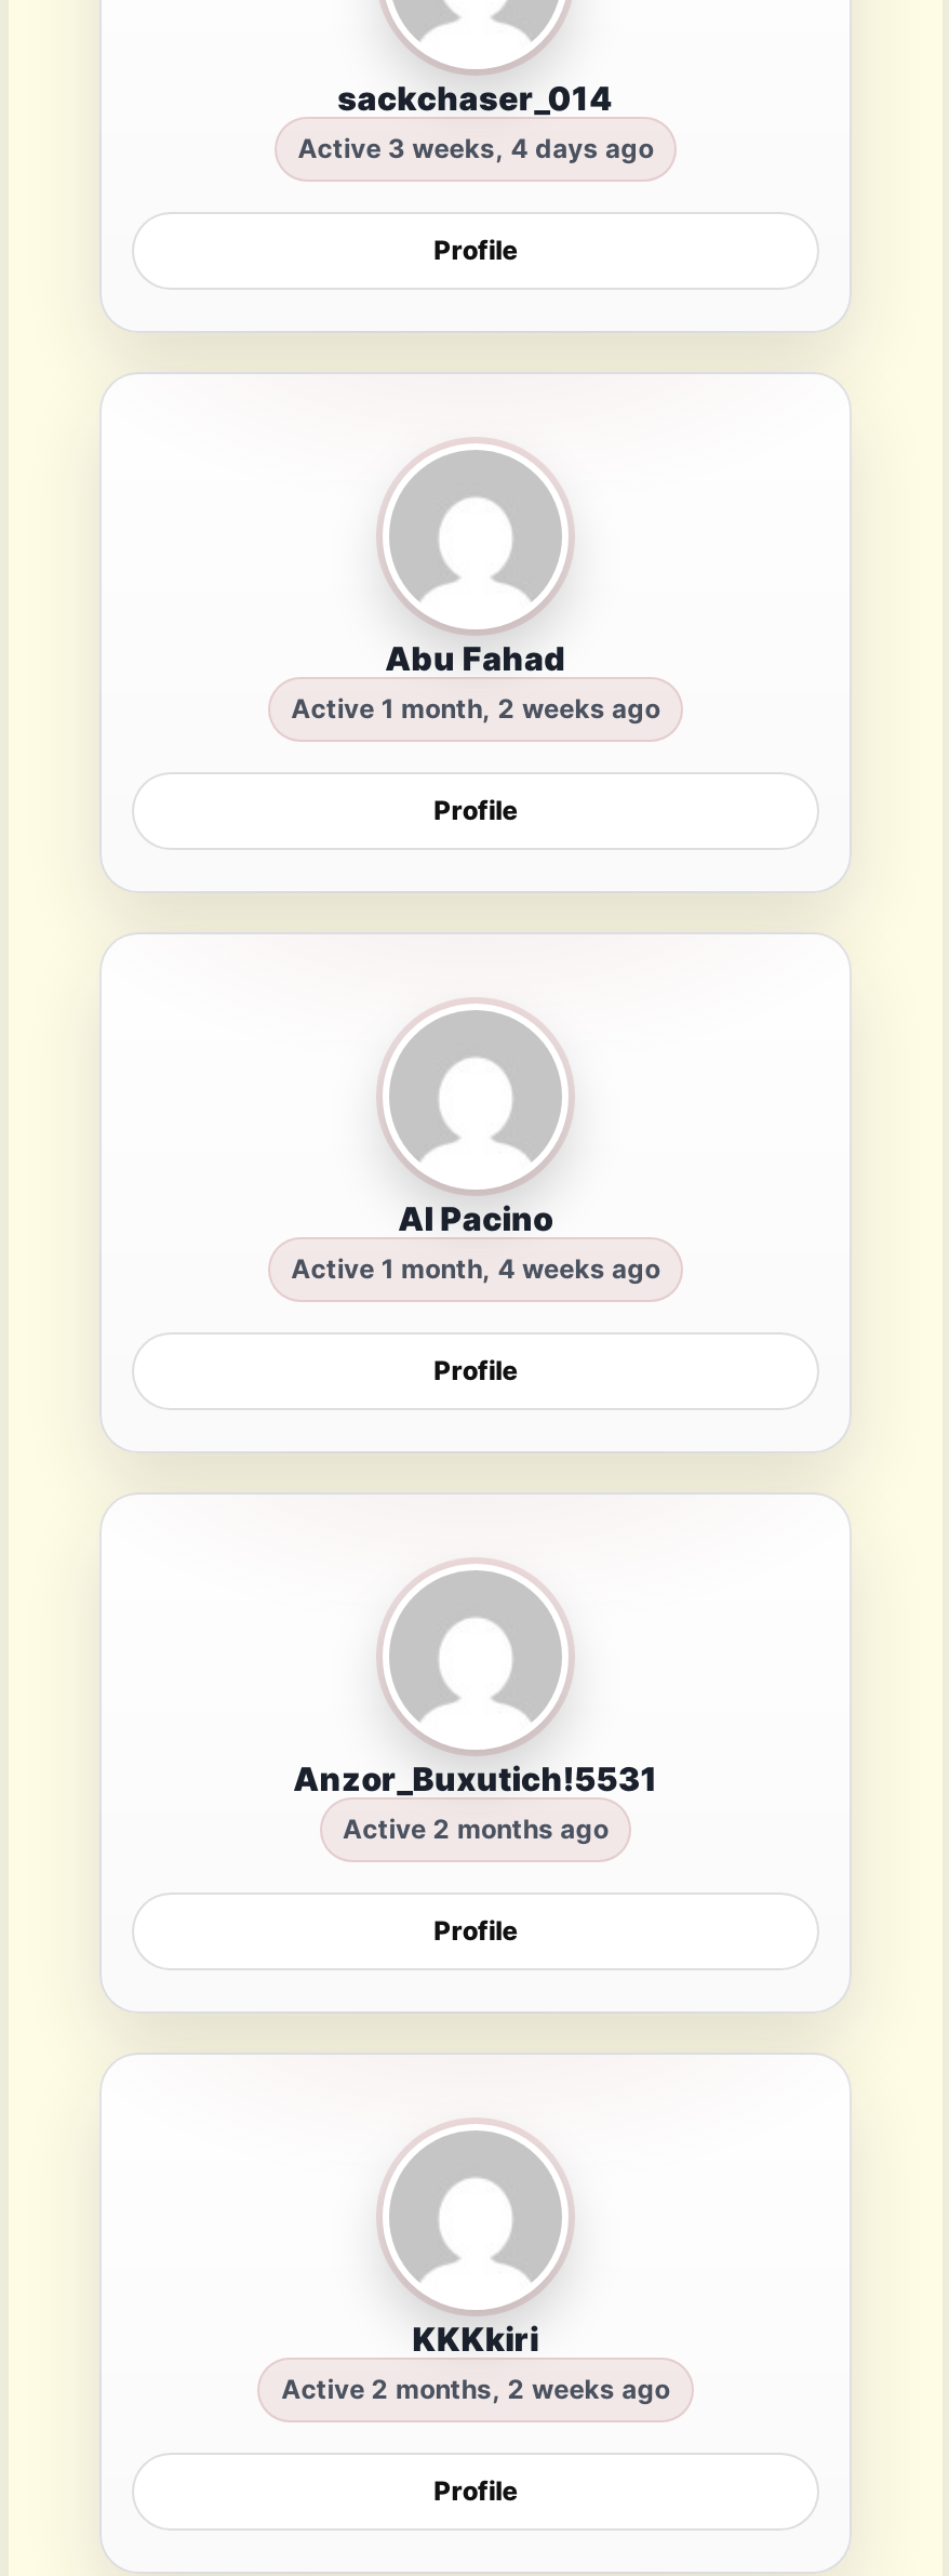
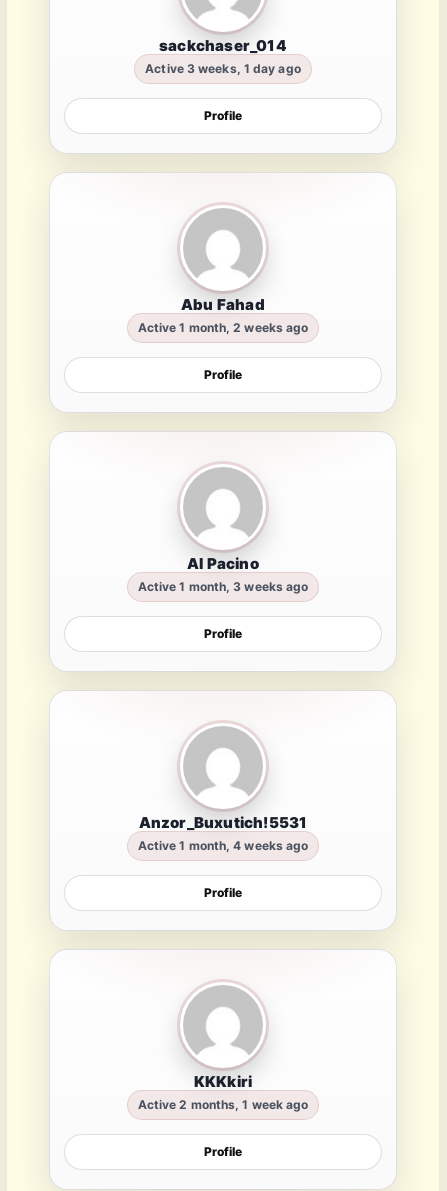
- Active 3 weeks, 4 days ago
+ Active 3 weeks, 1 day ago

moved down: Active 1 month, 4 weeks ago

+ Active 1 month, 3 weeks ago

- Active 2 months ago

- Active 2 months, 2 weeks ago
+ Active 2 months, 1 week ago
